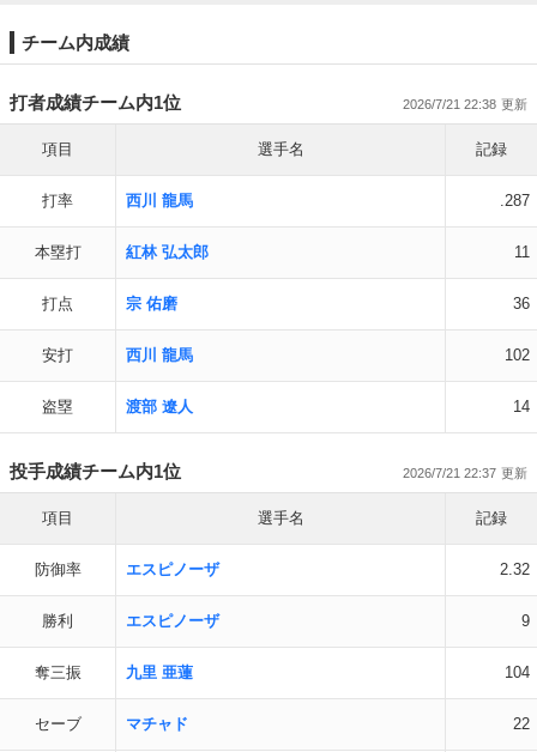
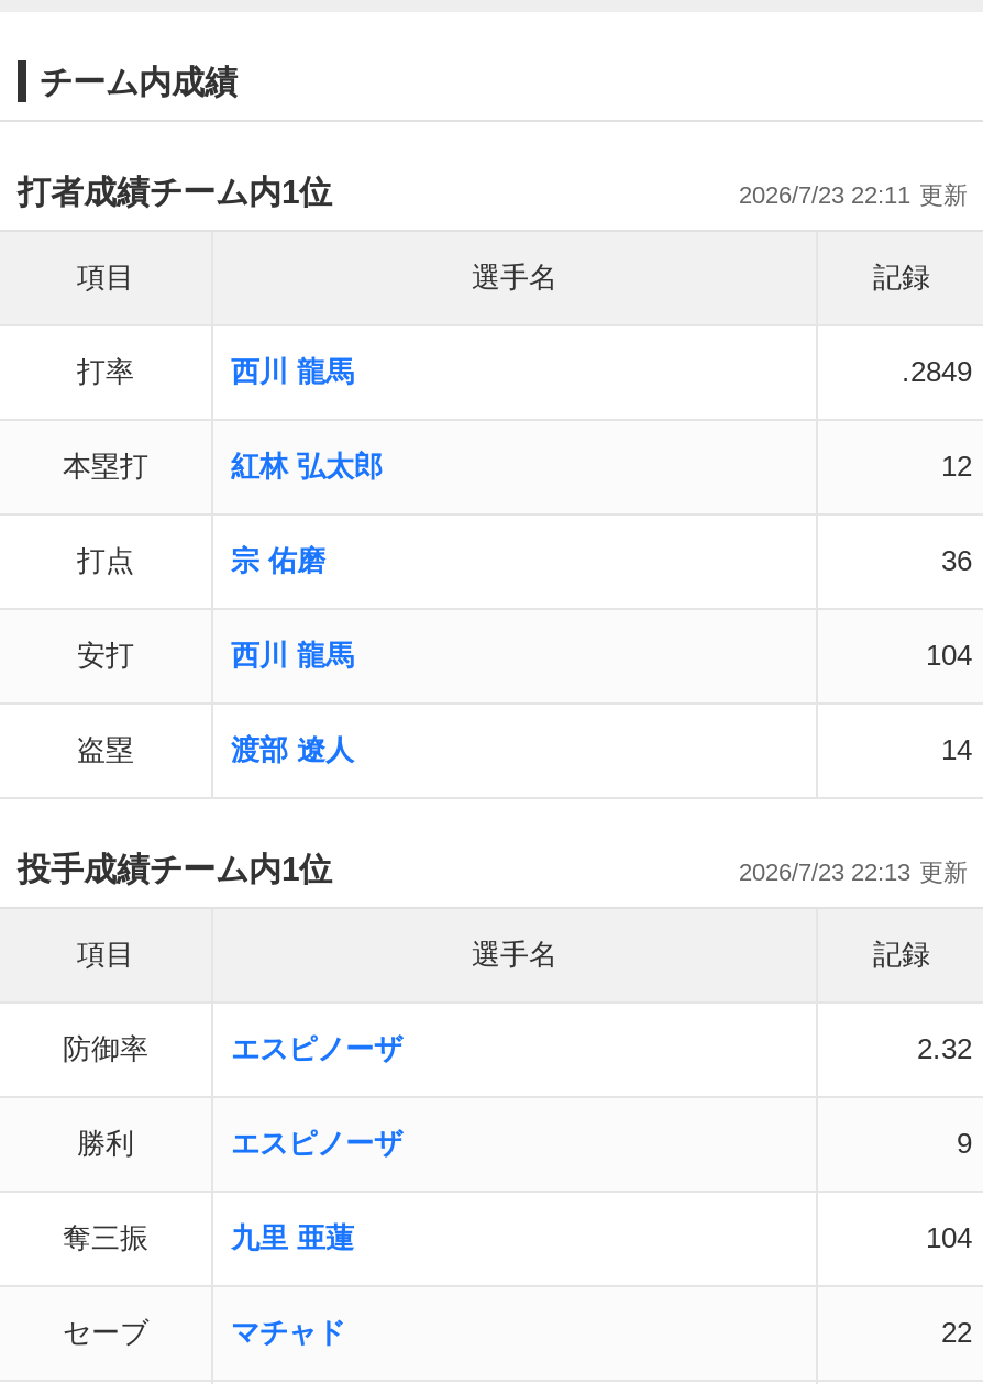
- 2026/7/21 22:38
+ 2026/7/23 22:11

- .287
+ .2849

- 11
+ 12

- 102
+ 104

- 2026/7/21 22:37
+ 2026/7/23 22:13
